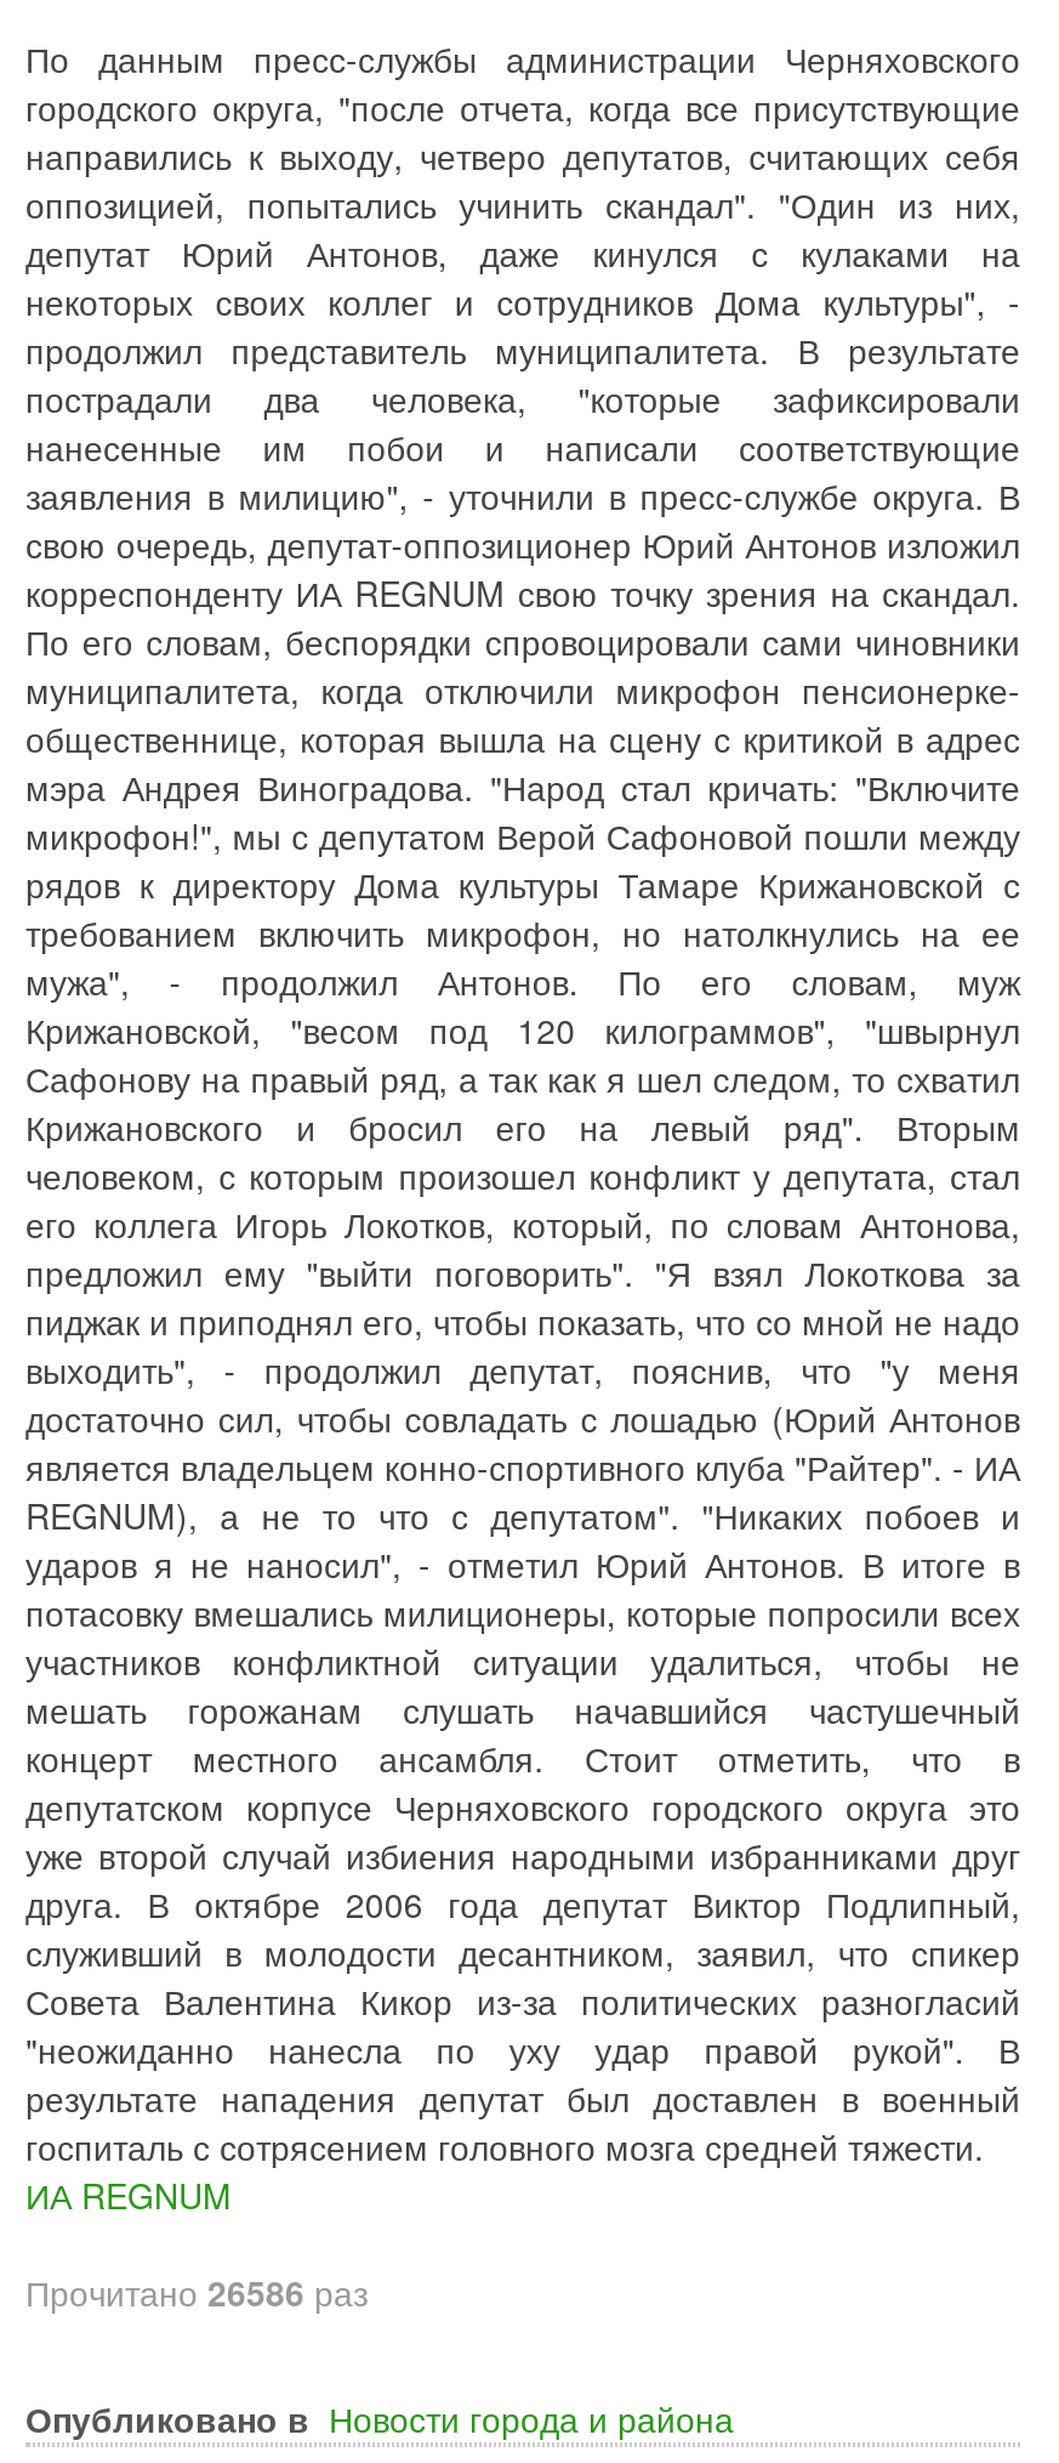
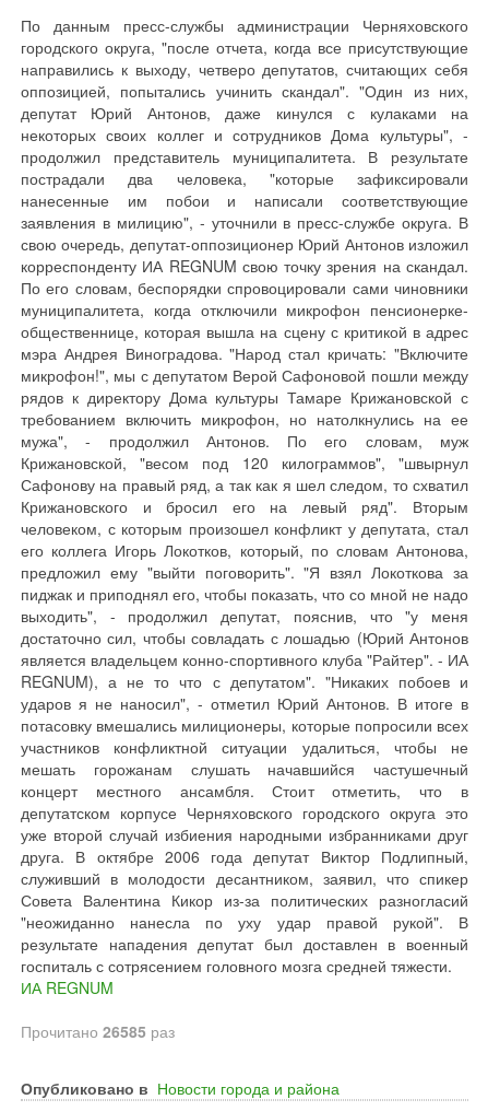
- Прочитано 26586 раз
+ Прочитано 26585 раз
